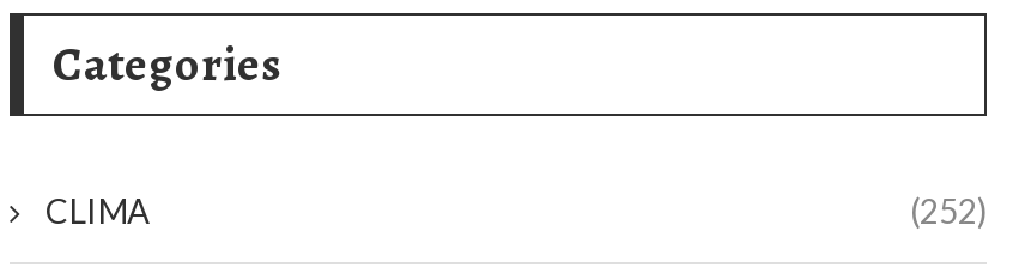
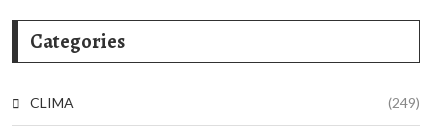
- (252)
+ (249)
